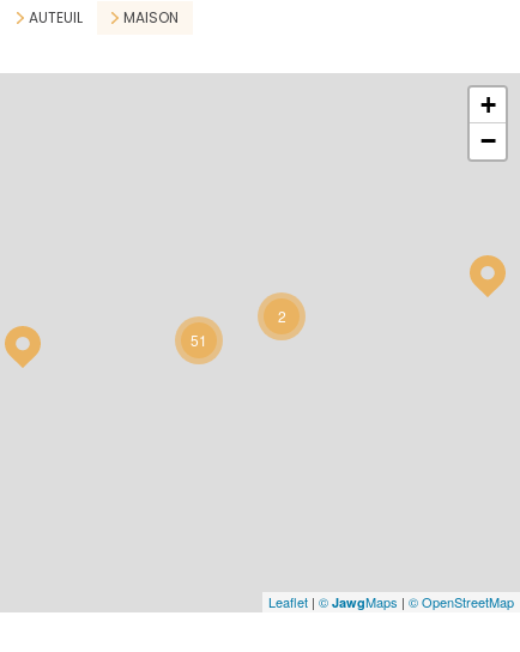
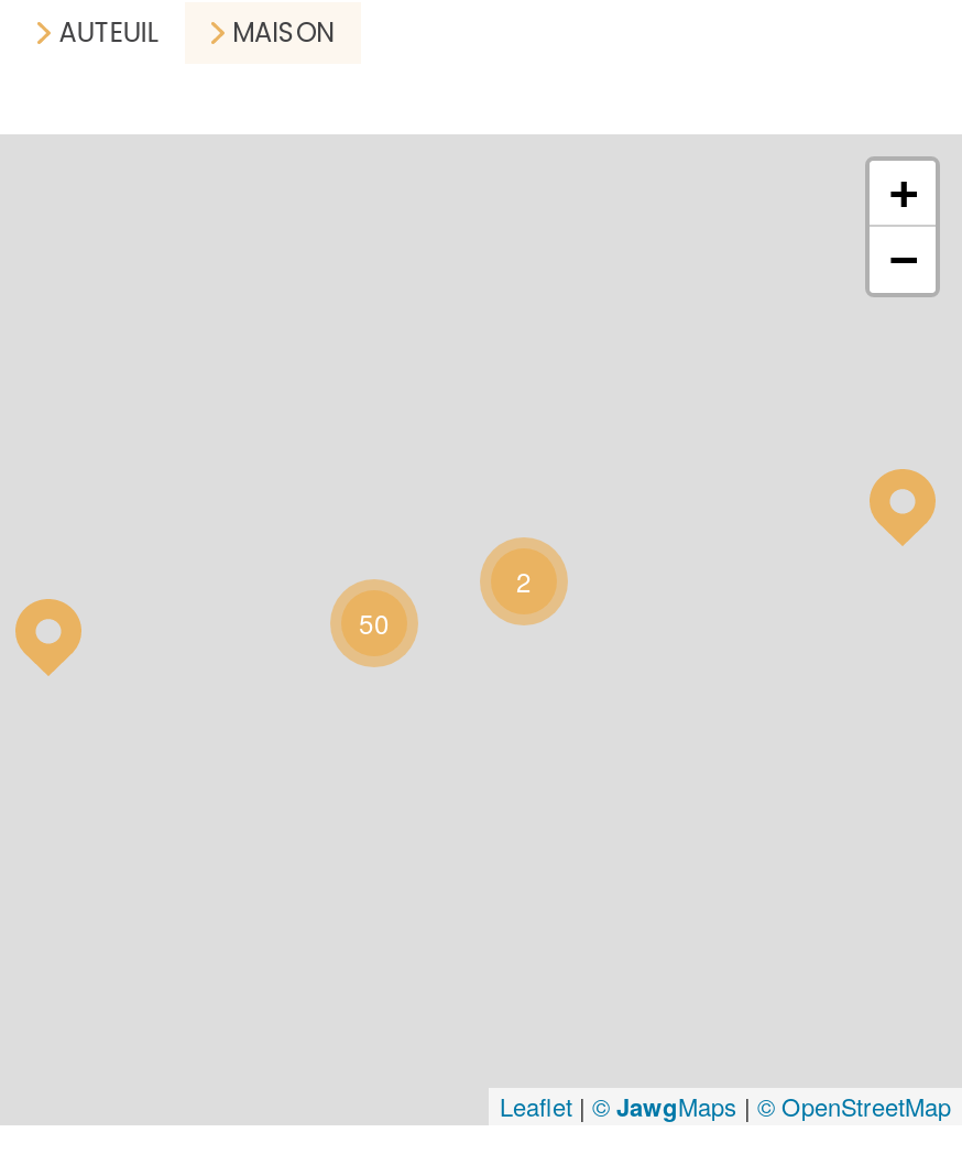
- 51
+ 50
